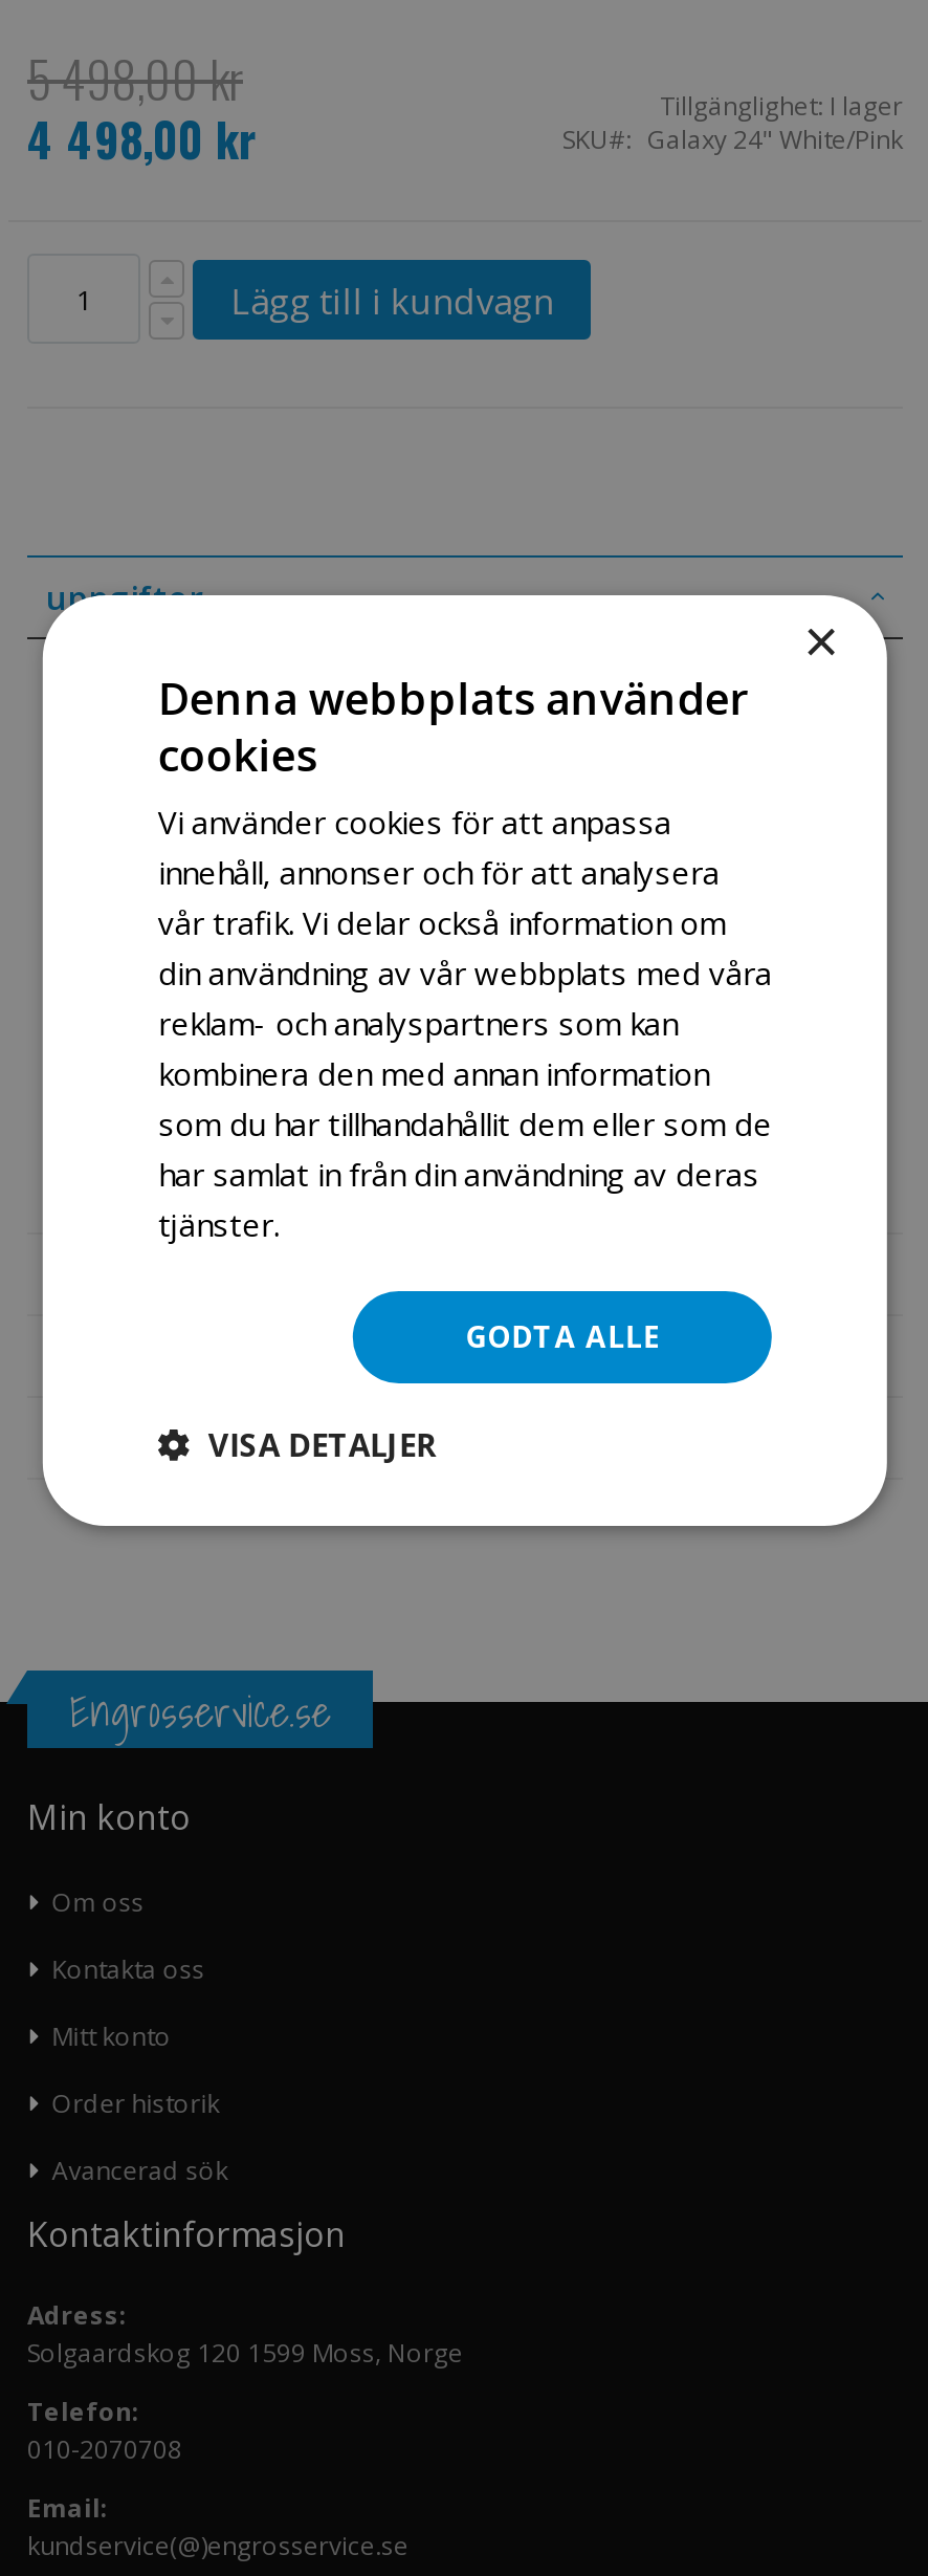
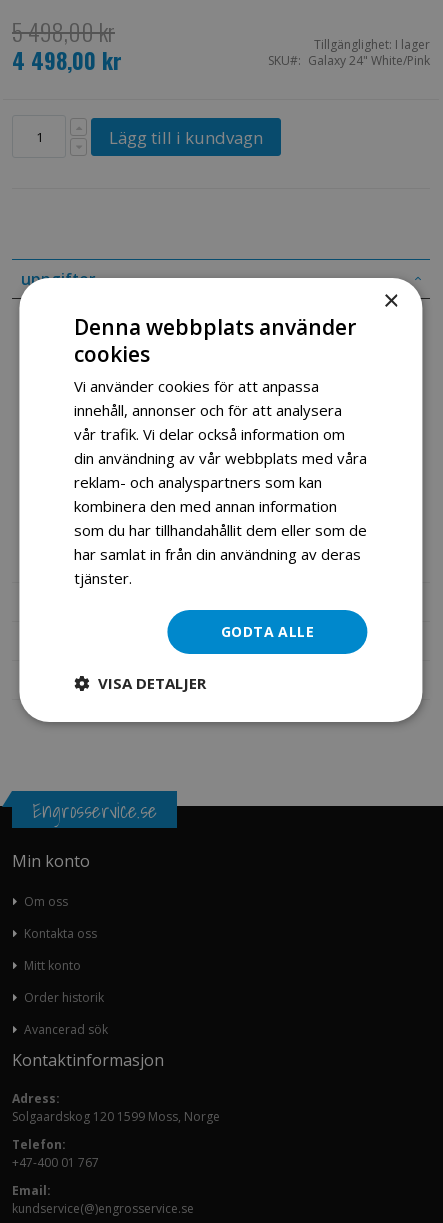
- 010-2070708
+ +47-400 01 767
